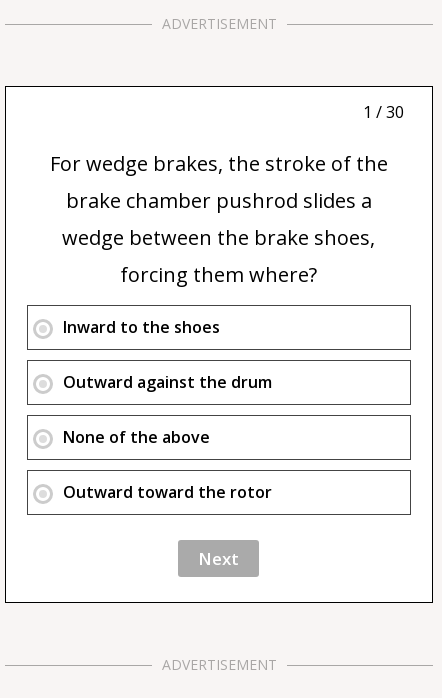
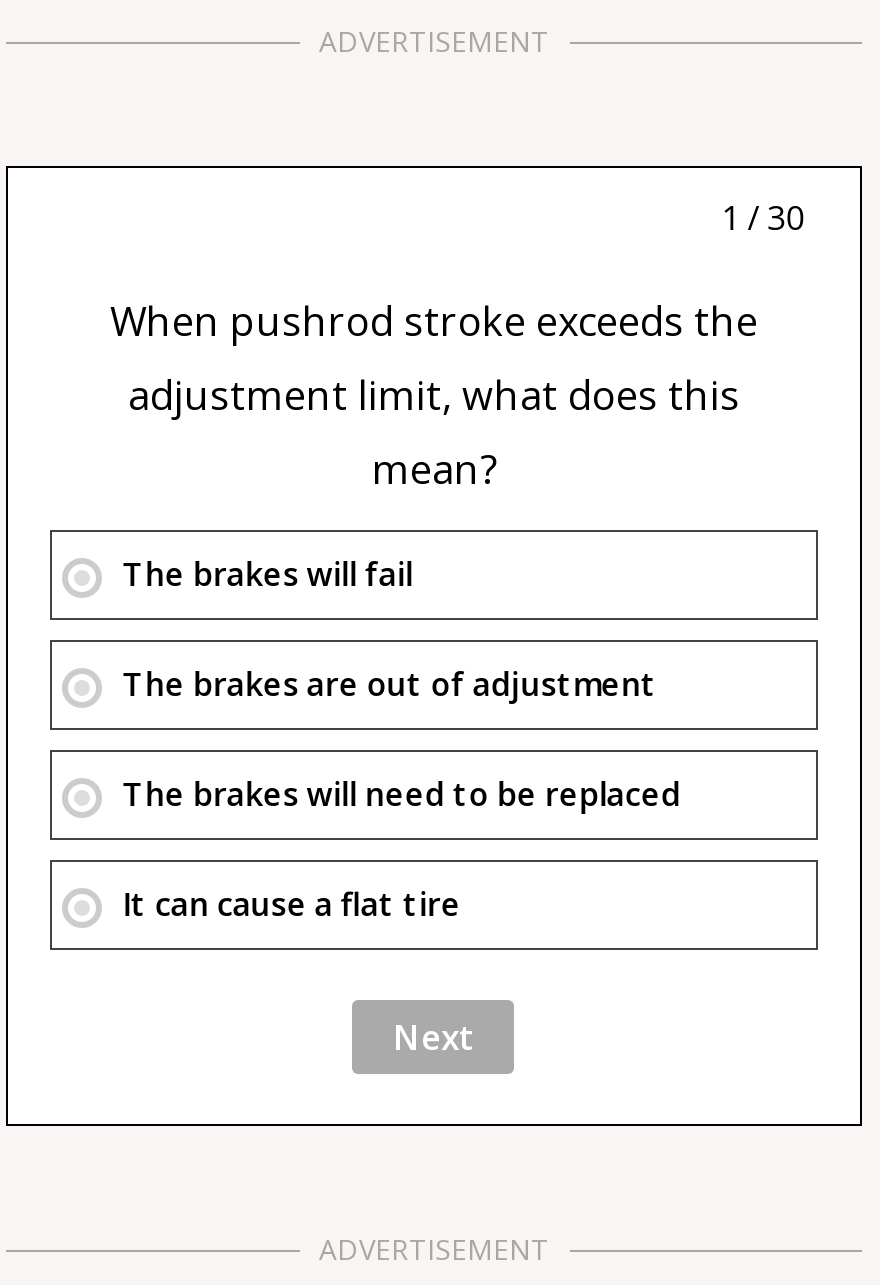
- For wedge brakes, the stroke of the
- brake chamber pushrod slides a
- wedge between the brake shoes,
- forcing them where?
+ When pushrod stroke exceeds the
+ adjustment limit, what does this
+ mean?

- Inward to the shoes
+ The brakes will fail

- Outward against the drum
+ The brakes are out of adjustment

- None of the above
+ The brakes will need to be replaced

- Outward toward the rotor
+ It can cause a flat tire
